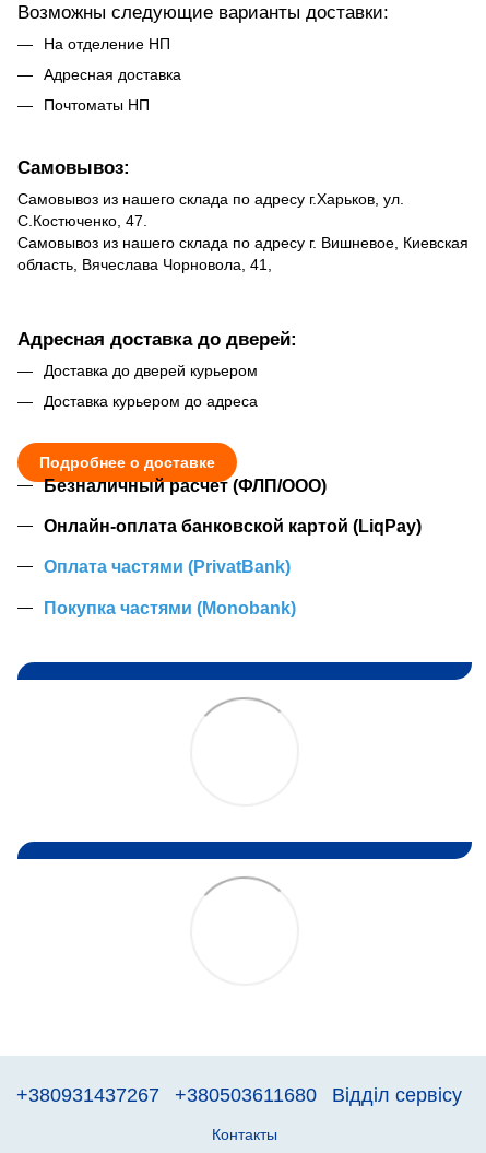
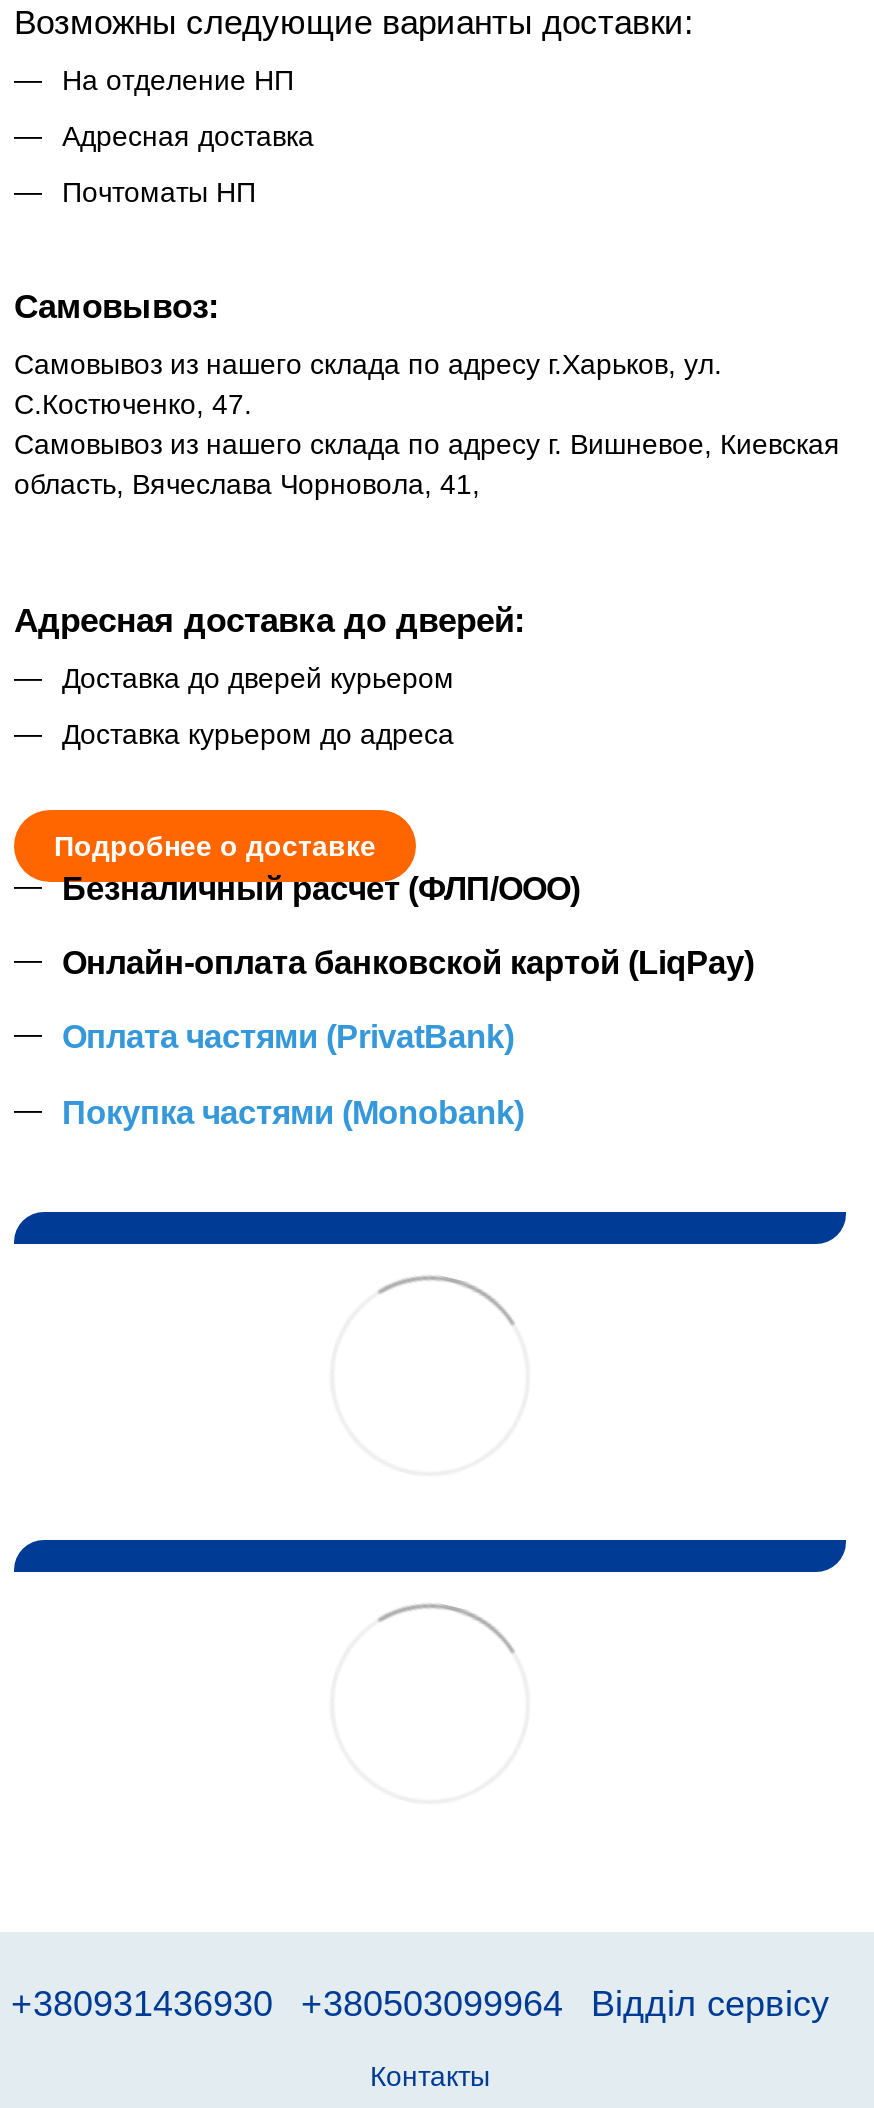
- +380931437267
+ +380931436930

- +380503611680
+ +380503099964
